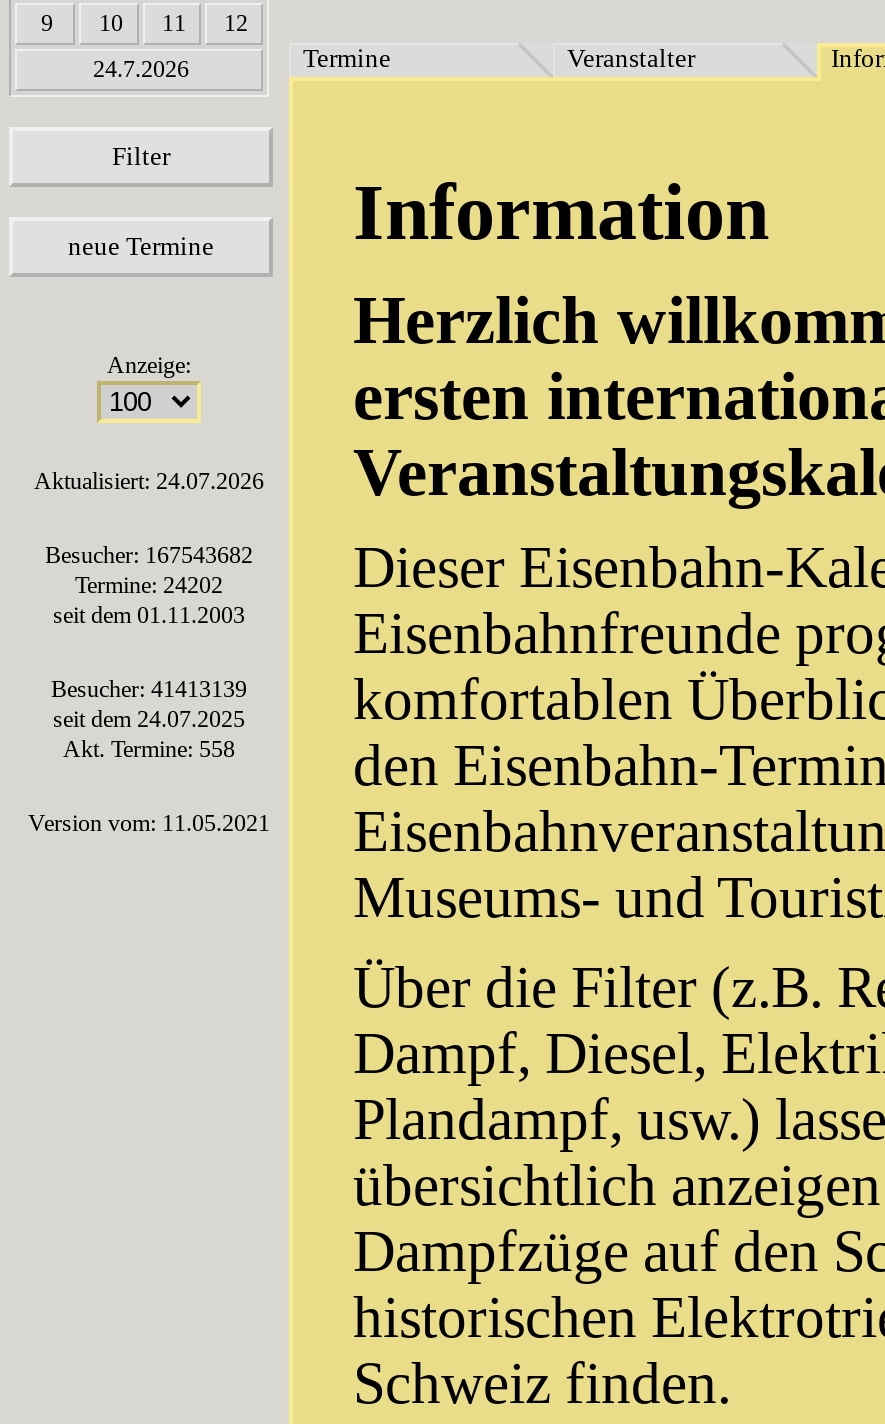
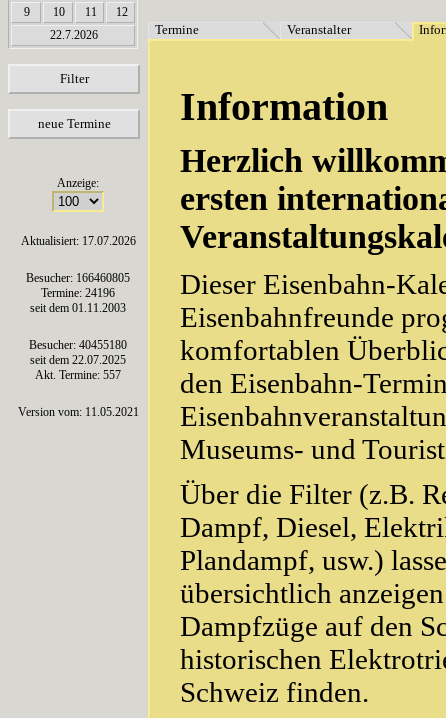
- 24.7.2026
+ 22.7.2026

- Aktualisiert: 24.07.2026
+ Aktualisiert: 17.07.2026

- Besucher: 167543682
+ Besucher: 166460805

- Termine: 24202
+ Termine: 24196

- Besucher: 41413139
+ Besucher: 40455180

- seit dem 24.07.2025
+ seit dem 22.07.2025

- Akt. Termine: 558
+ Akt. Termine: 557
